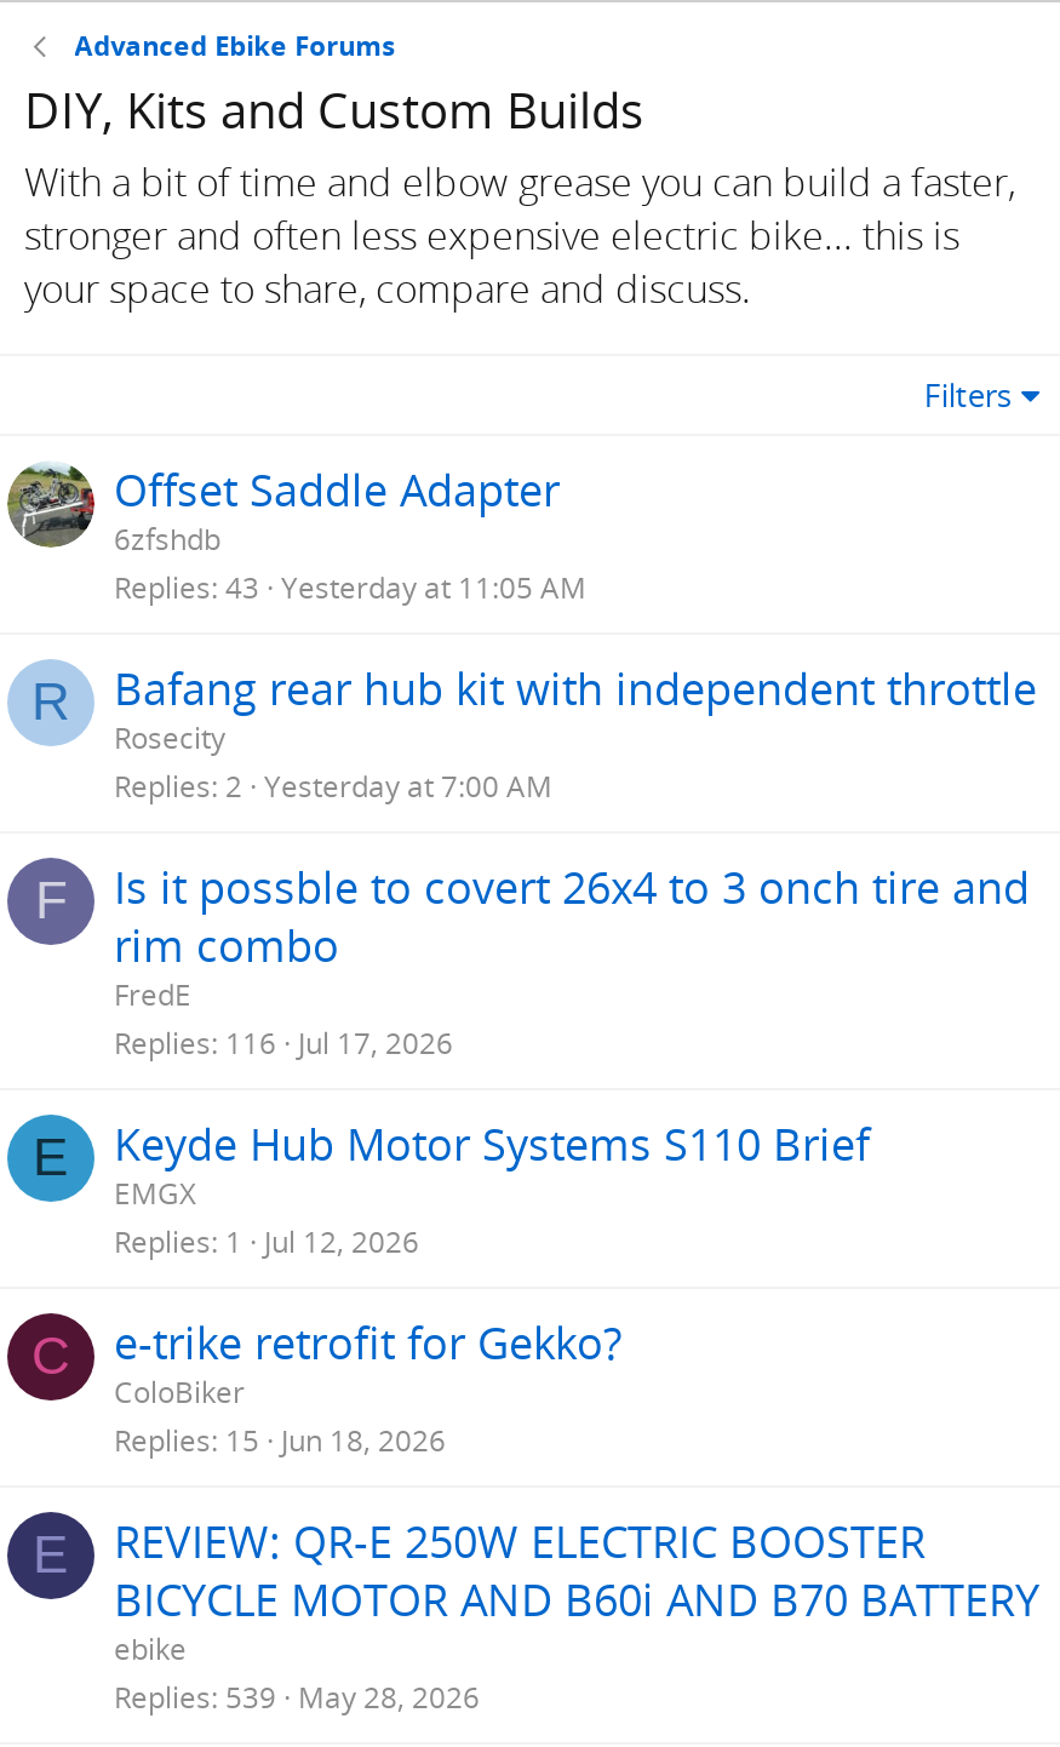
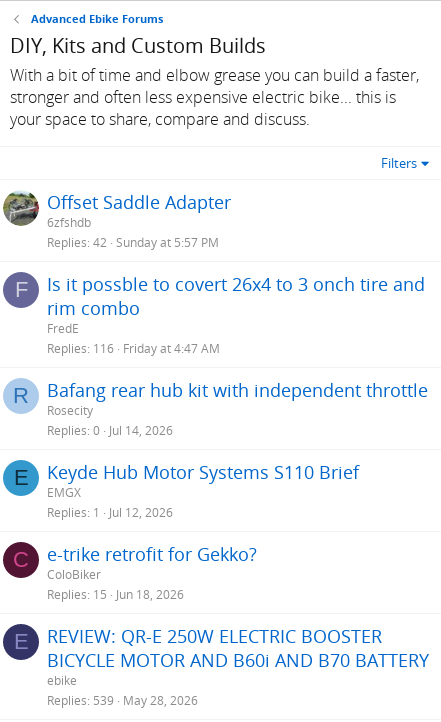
- Replies 43 Yesterday at 11:05 AM
- Replies 2 Yesterday at 7:00 AM
+ Replies 42 Sunday at 5:57 PM

moved down: R | Bafang rear hub kit with independent throttle | Rosecity

moved up: F | Is it possble to covert 26x4 to 3 onch tire and | rim combo | FredE

- Replies 116 Jul 17, 2026
+ Replies 116 Friday at 4:47 AM
+ Replies 0 Jul 14, 2026
